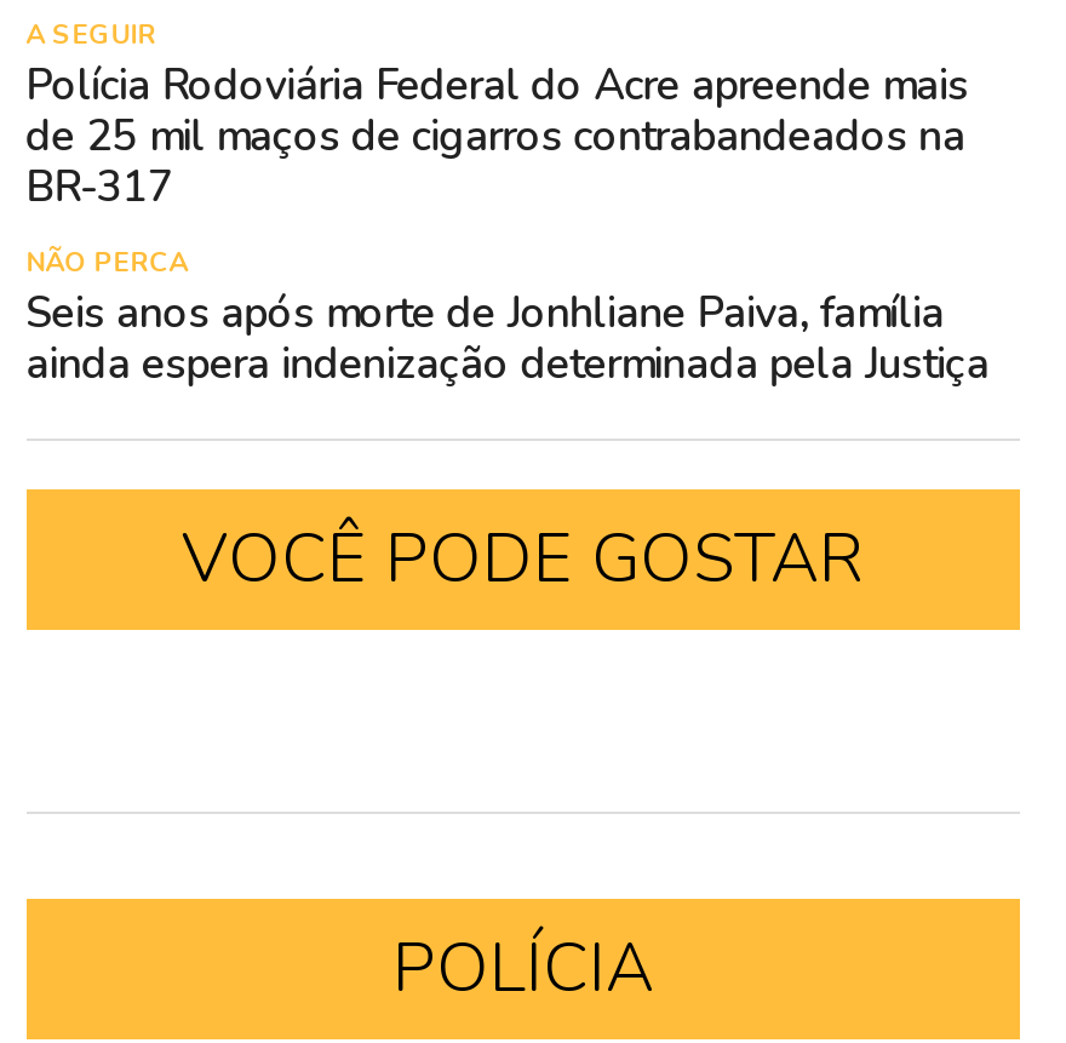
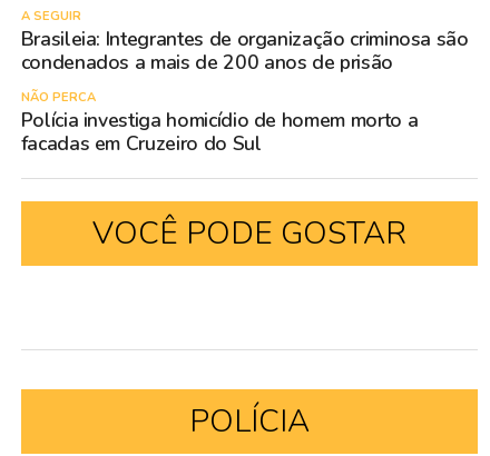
- Polícia Rodoviária Federal do Acre apreende mais
- de 25 mil maços de cigarros contrabandeados na
- BR-317
+ Brasileia: Integrantes de organização criminosa são
+ condenados a mais de 200 anos de prisão

- Seis anos após morte de Jonhliane Paiva, família
- ainda espera indenização determinada pela Justiça
+ Polícia investiga homicídio de homem morto a
+ facadas em Cruzeiro do Sul
